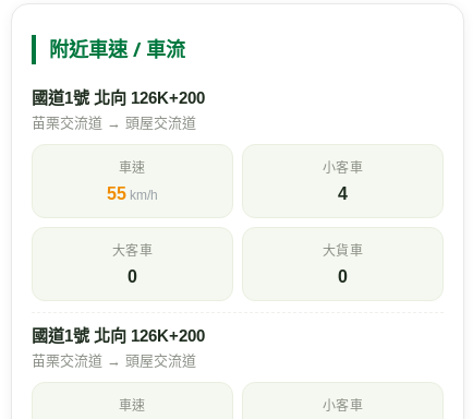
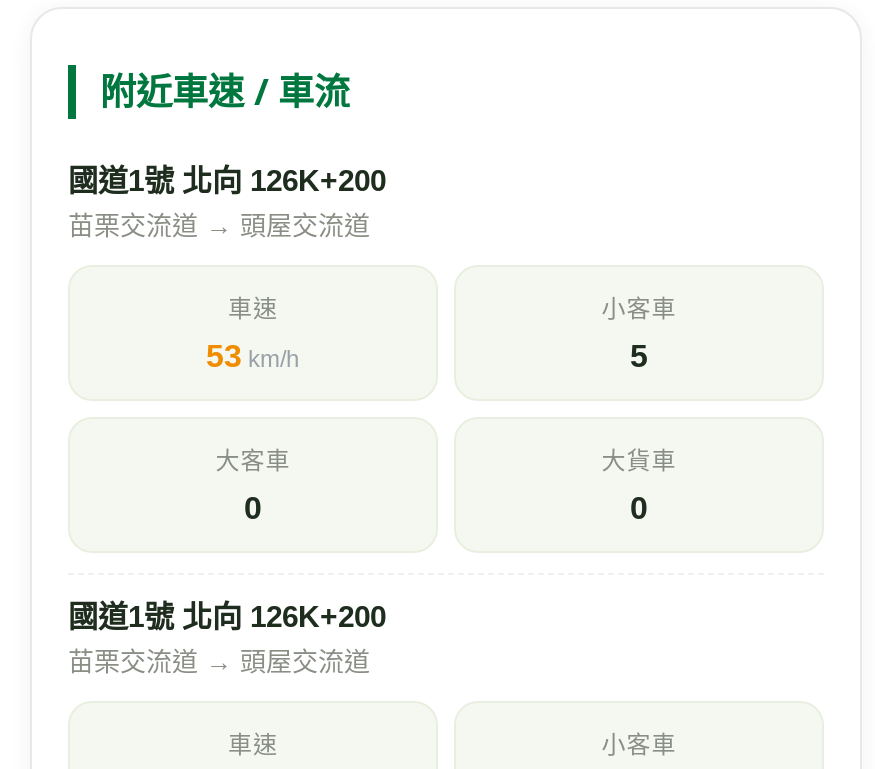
- 55 km/h
+ 53 km/h

- 4
+ 5
